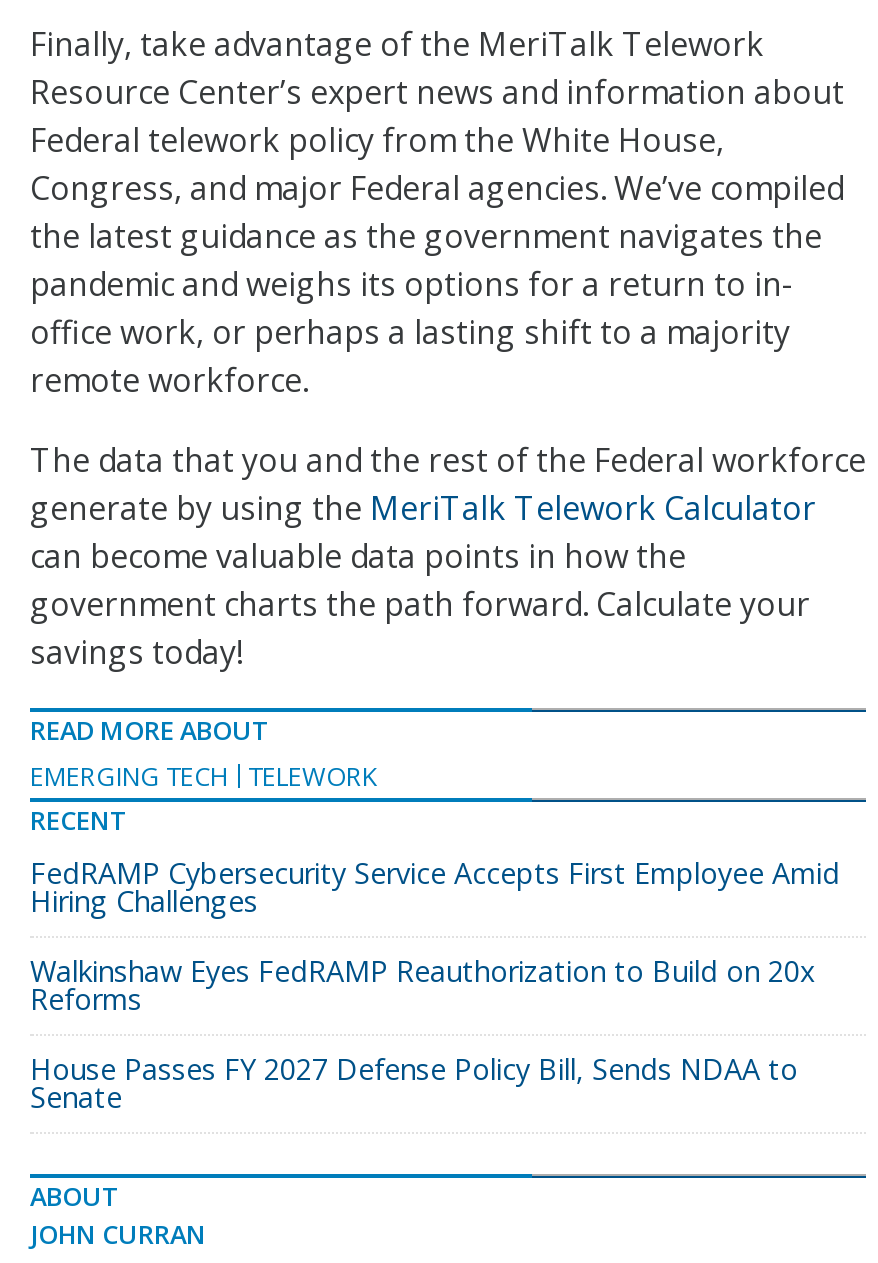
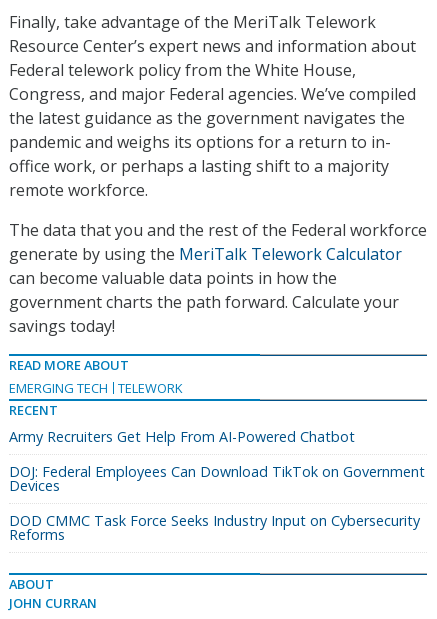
- FedRAMP Cybersecurity Service Accepts First Employee Amid
- Hiring Challenges
- Walkinshaw Eyes FedRAMP Reauthorization to Build on 20x
+ Army Recruiters Get Help From AI-Powered Chatbot
+ DOJ: Federal Employees Can Download TikTok on Government
+ Devices
+ DOD CMMC Task Force Seeks Industry Input on Cybersecurity

moved down: Reforms

- House Passes FY 2027 Defense Policy Bill, Sends NDAA to
- Senate
